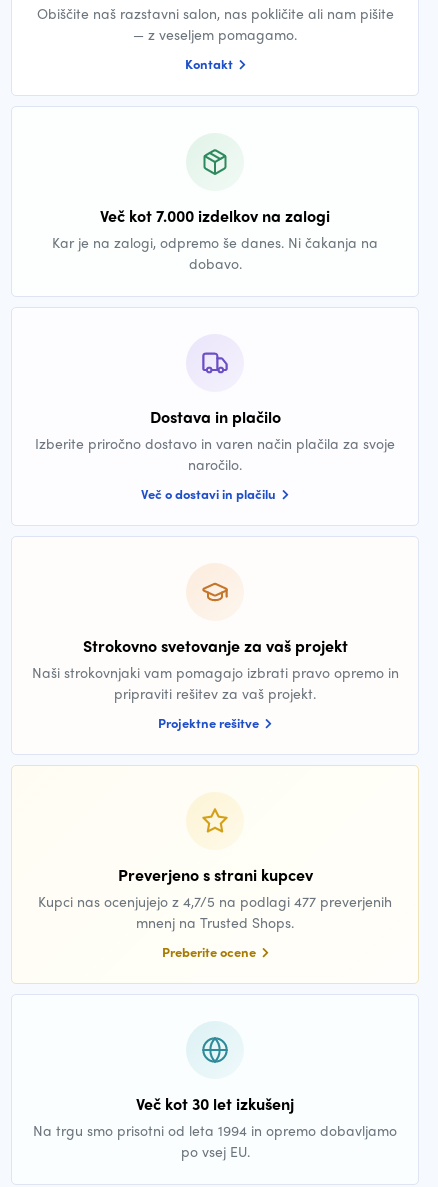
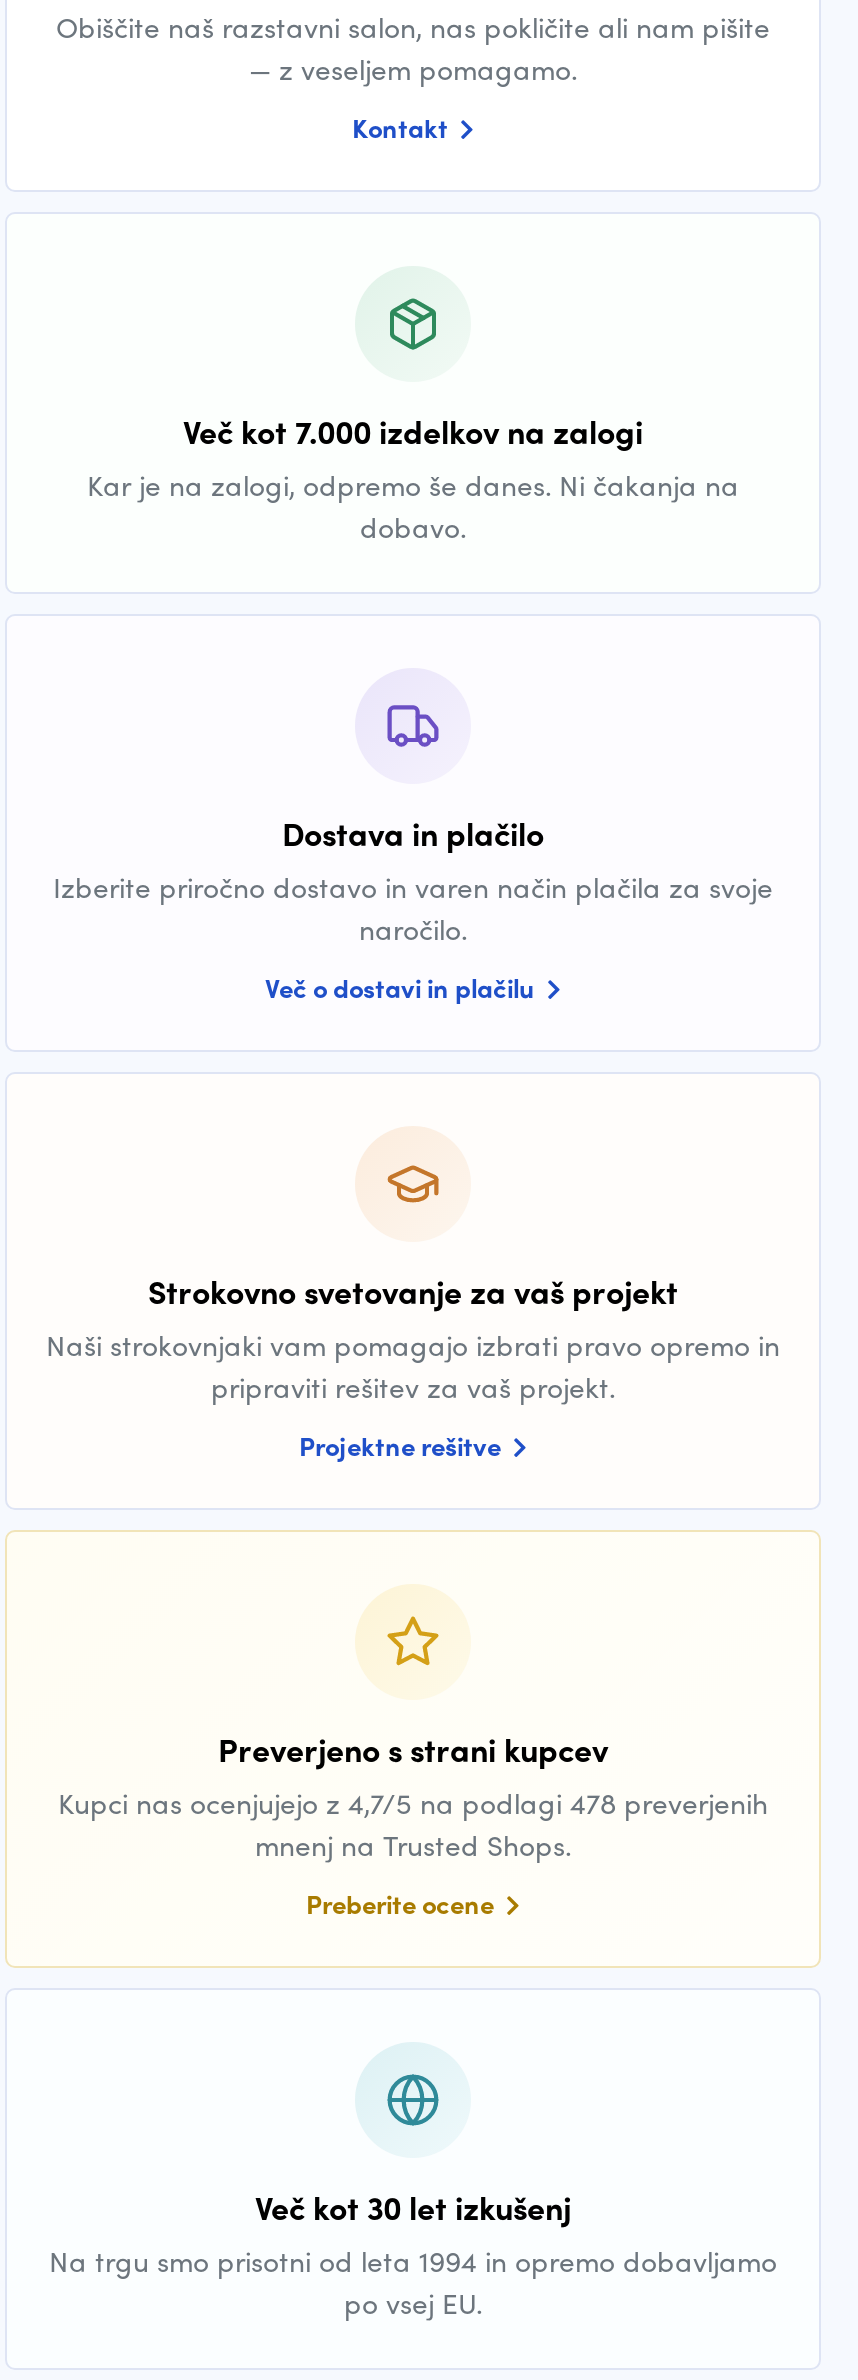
- Kupci nas ocenjujejo z 4,7/5 na podlagi 477 preverjenih
+ Kupci nas ocenjujejo z 4,7/5 na podlagi 478 preverjenih
